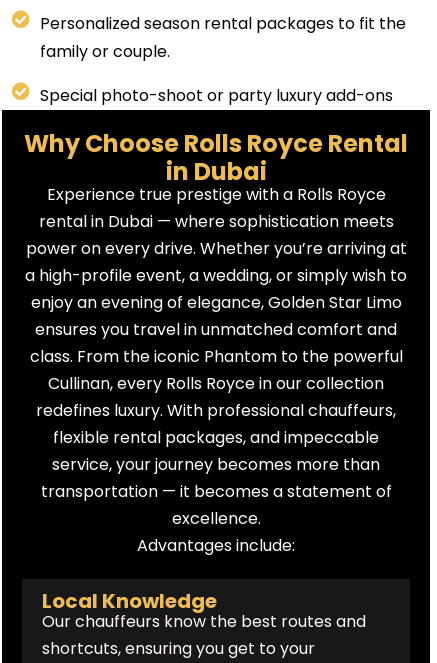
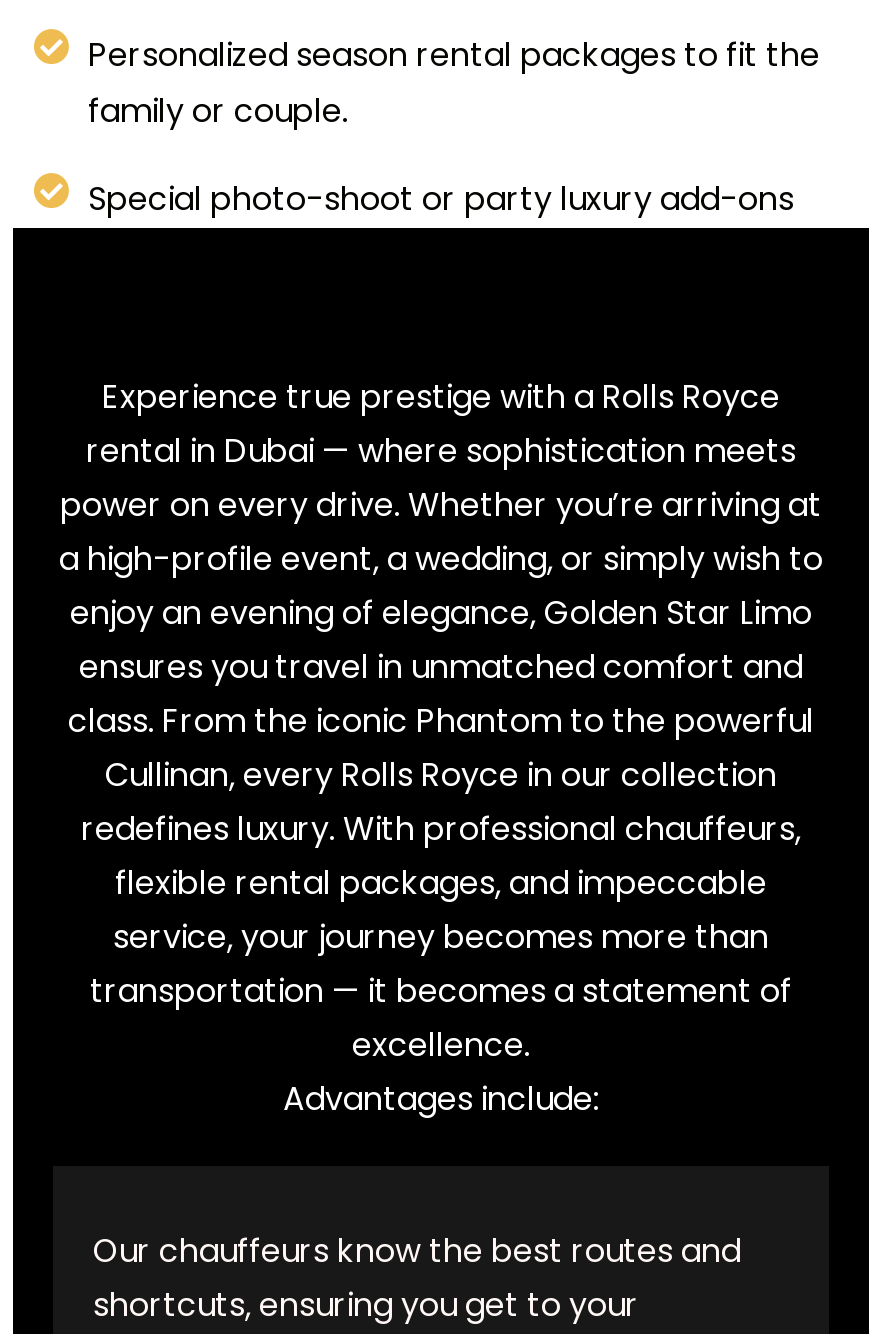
- Why Choose Rolls Royce Rental
- in Dubai

- Loca l Knowledge
